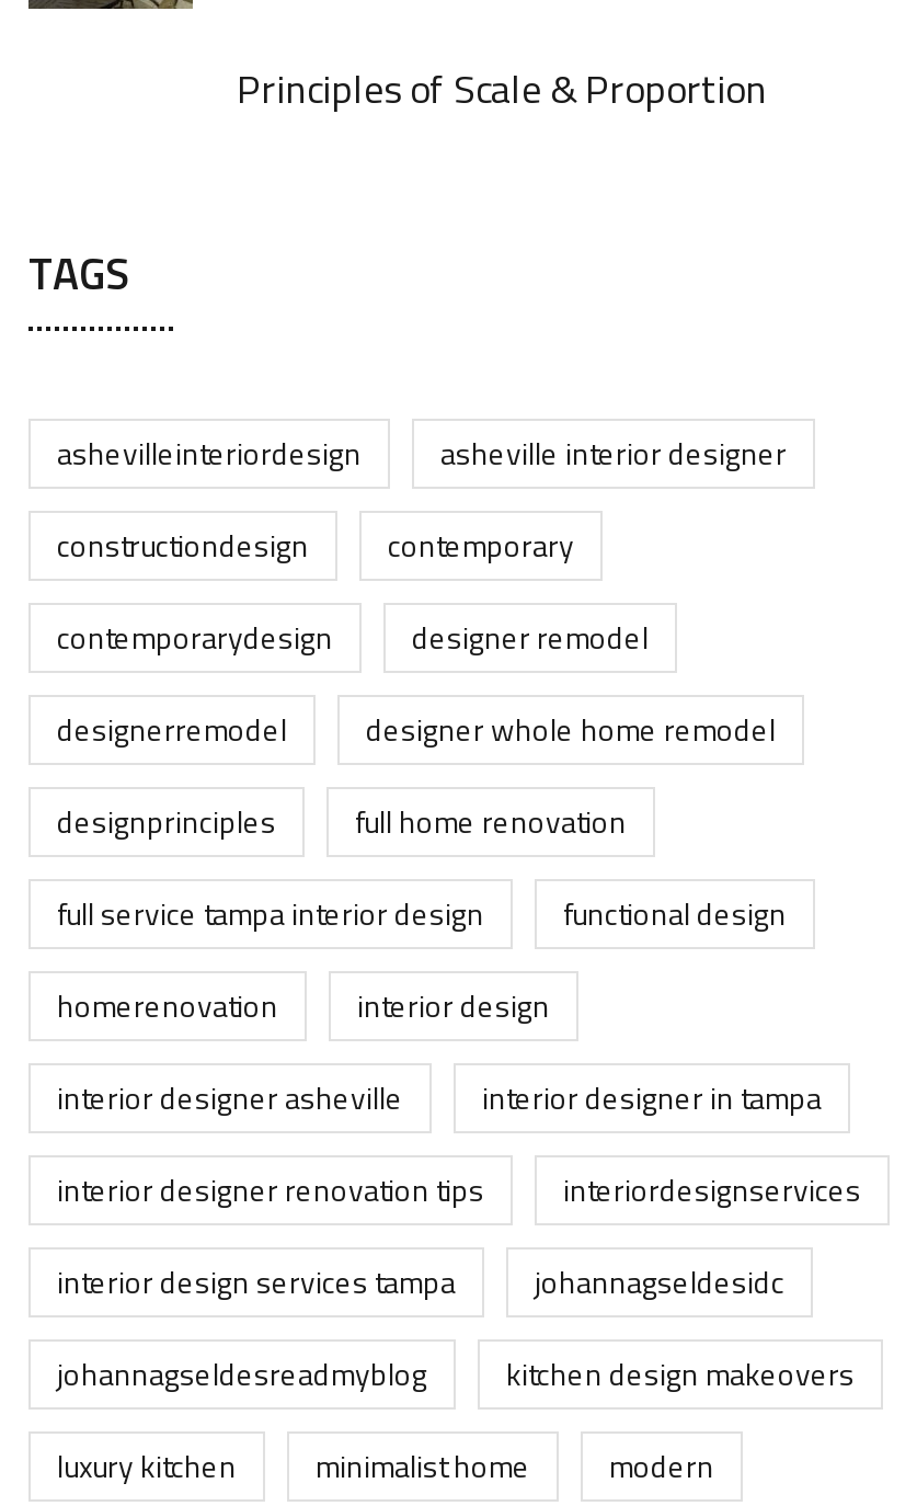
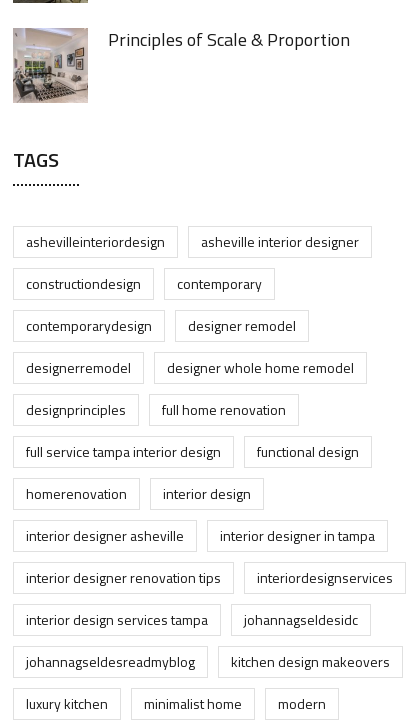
+ [image]
